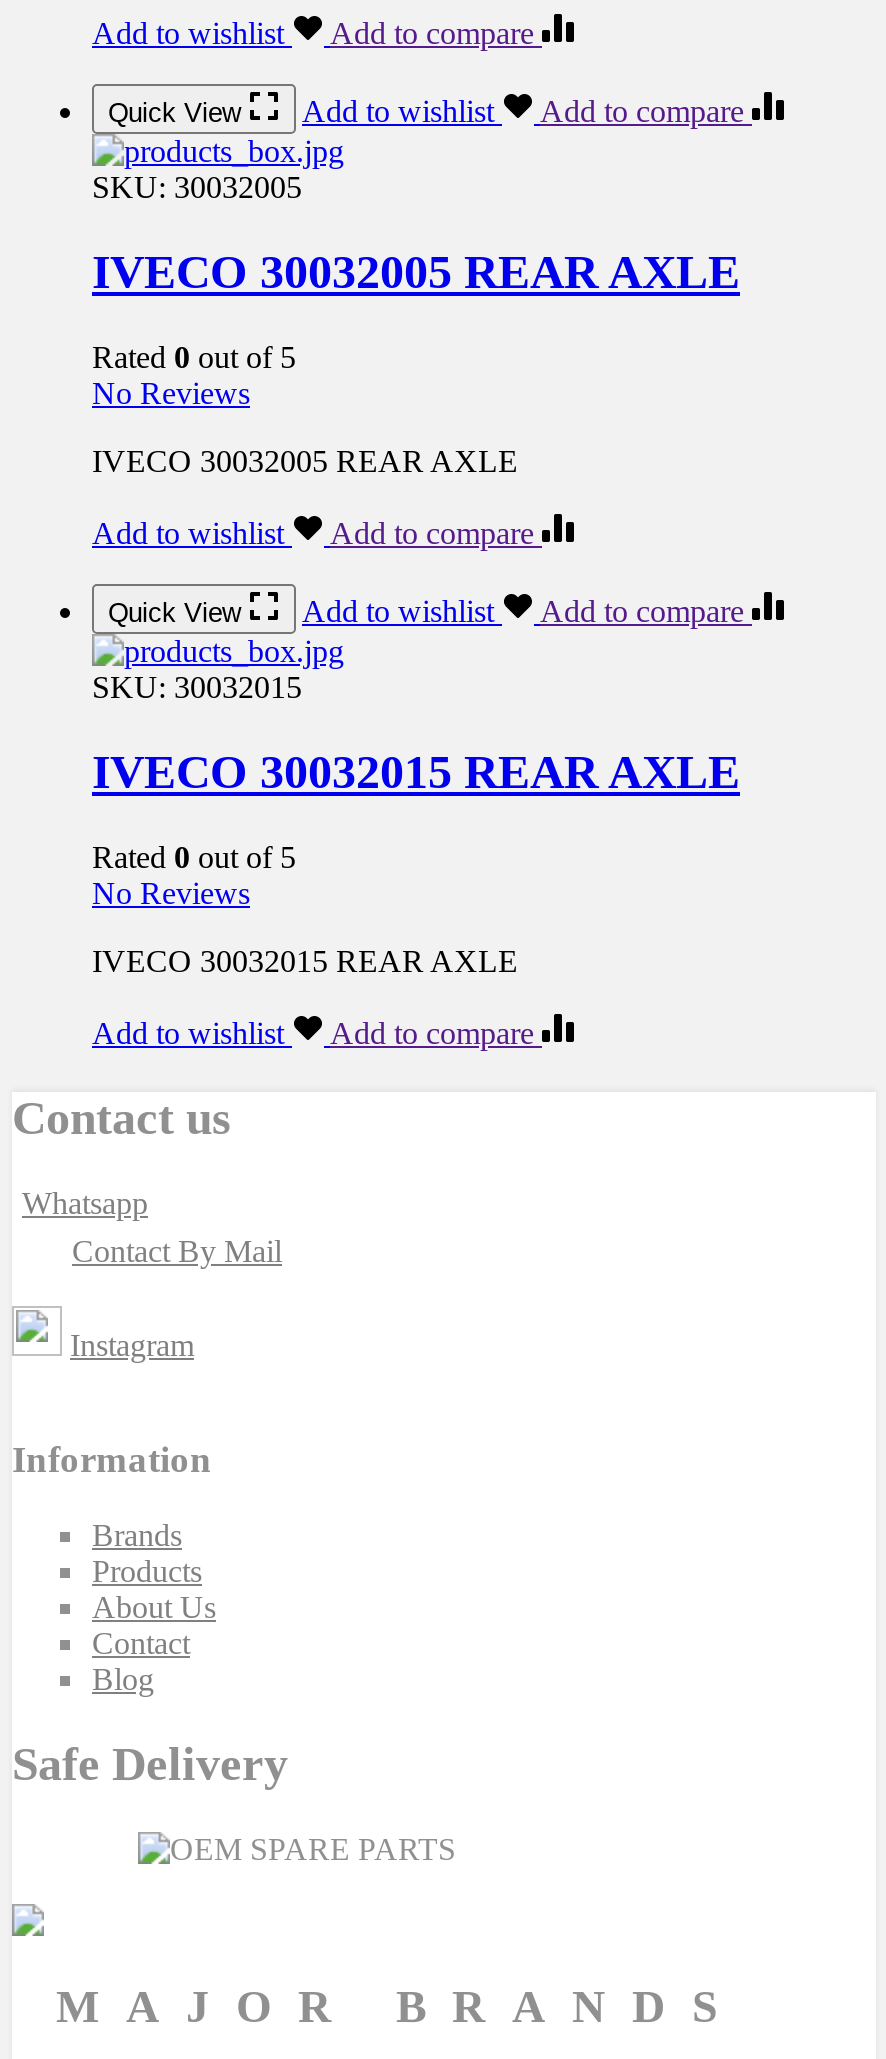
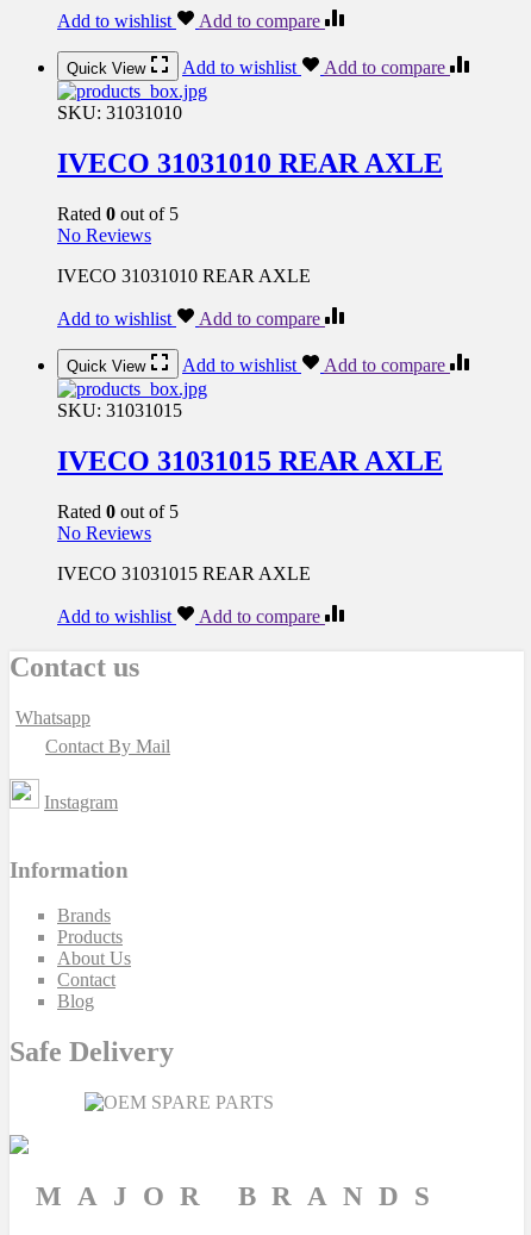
- SKU: 30032005
+ SKU: 31031010

- IVECO 30032005 REAR AXLE
+ IVECO 31031010 REAR AXLE

- IVECO 30032005 REAR AXLE
+ IVECO 31031010 REAR AXLE

- SKU: 30032015
+ SKU: 31031015

- IVECO 30032015 REAR AXLE
+ IVECO 31031015 REAR AXLE

- IVECO 30032015 REAR AXLE
+ IVECO 31031015 REAR AXLE
